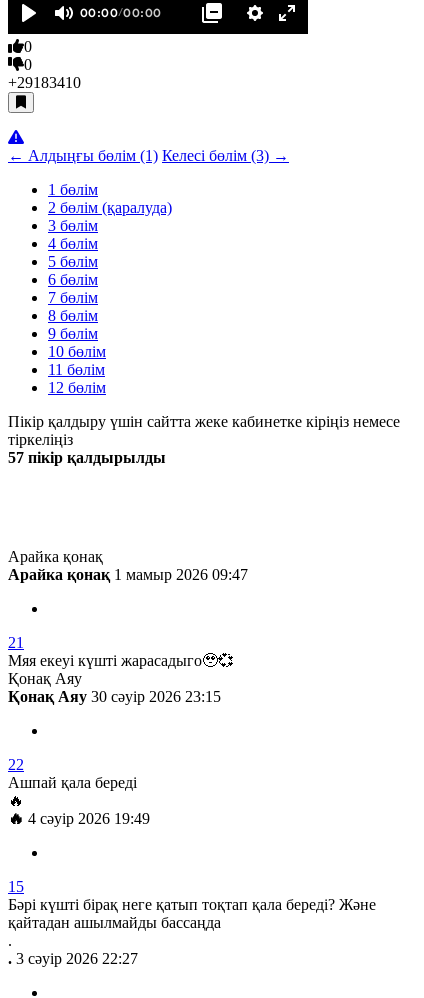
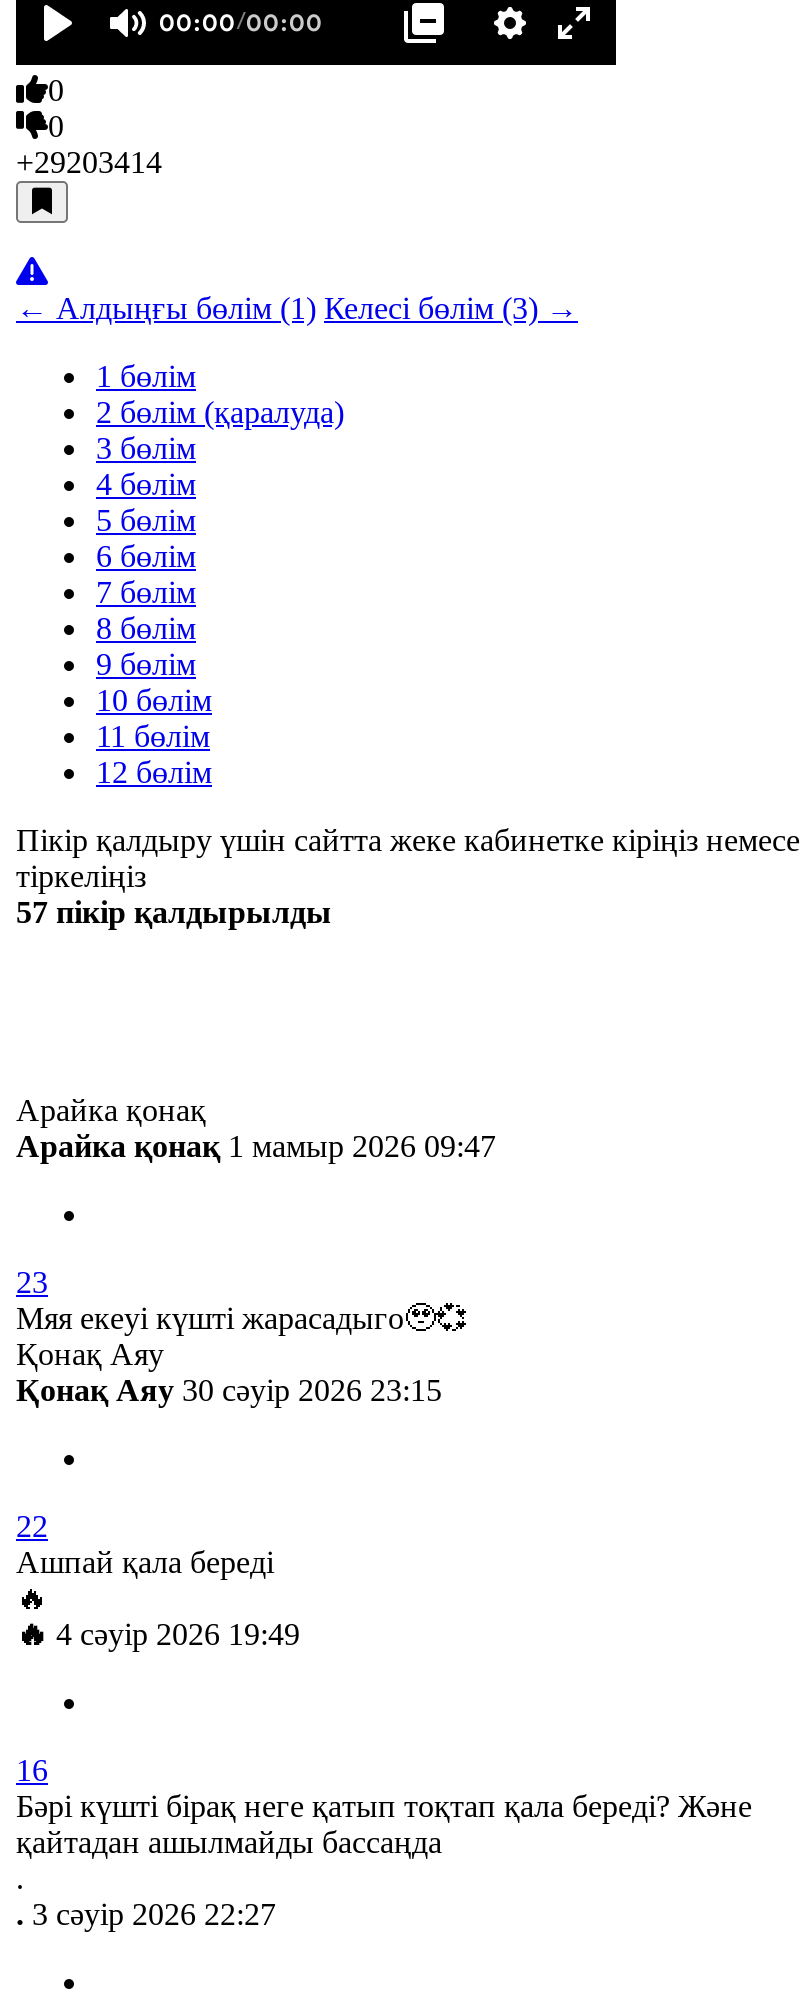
- +29183410
+ +29203414

- 21
+ 23

- 15
+ 16
